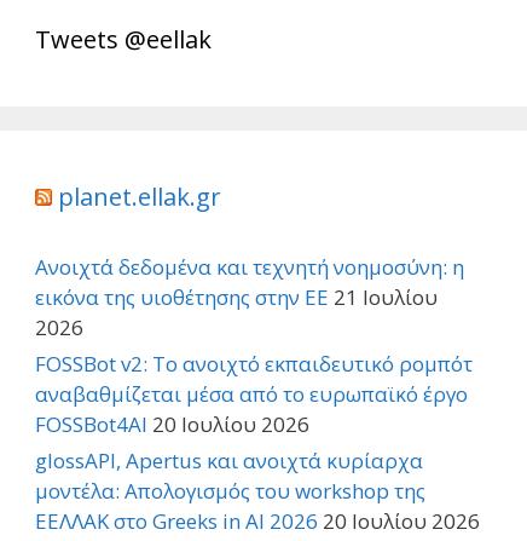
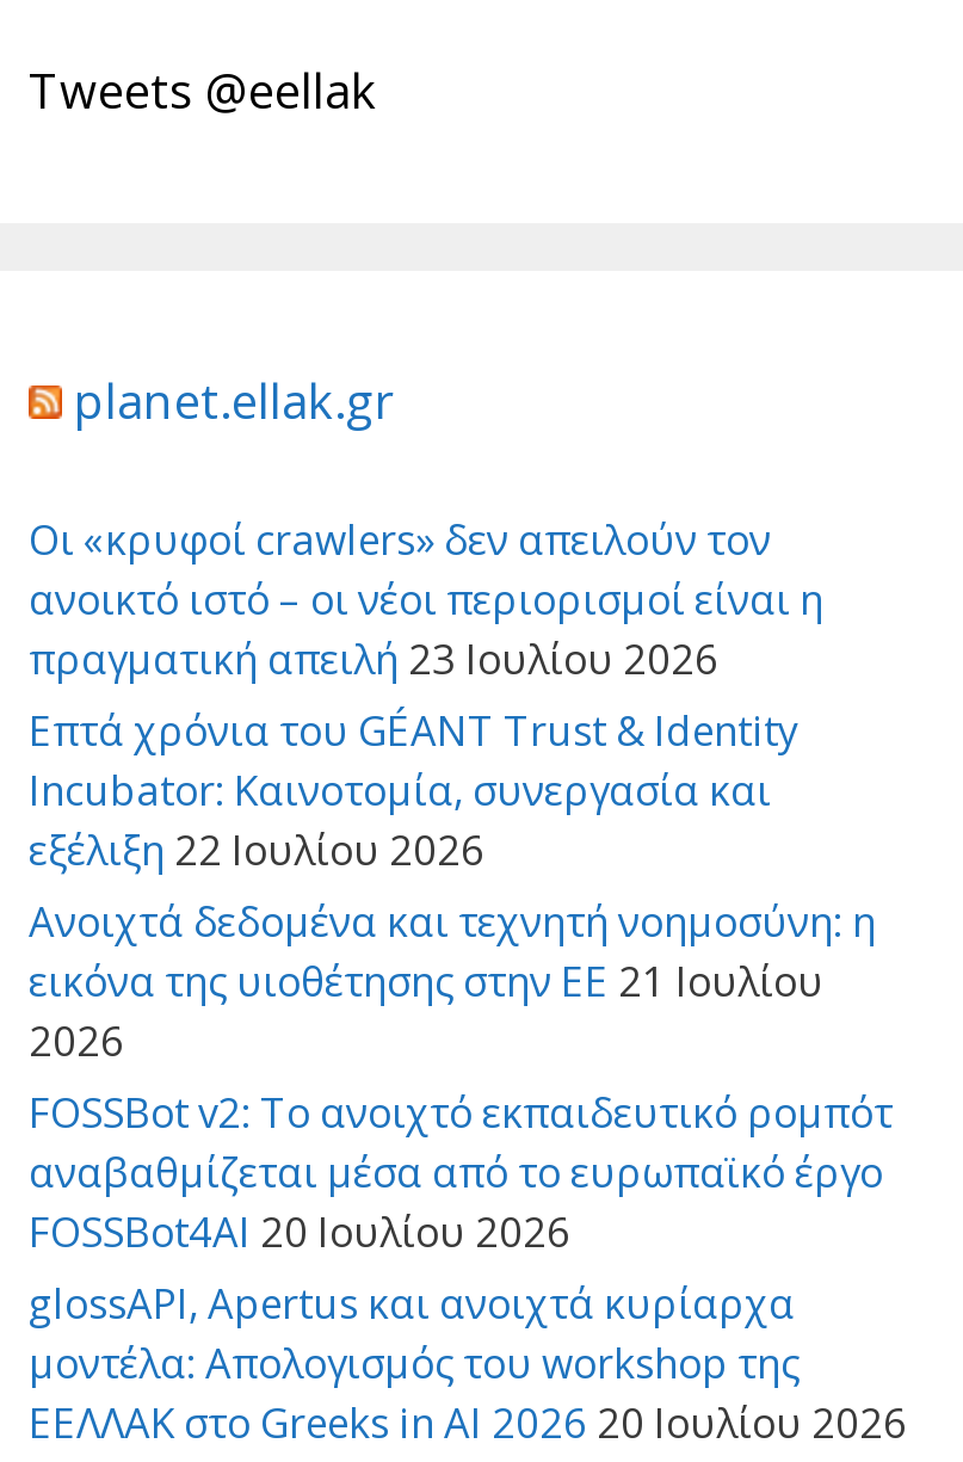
+ Οι «κρυφοί crawlers» δεν απειλούν τον
+ ανοικτό ιστό – οι νέοι περιορισμοί είναι η
+ πραγματική απειλή 23 Ιουλίου 2026
+ Επτά χρόνια του GÉANT Trust & Identity
+ Incubator: Καινοτομία, συνεργασία και
+ εξέλιξη 22 Ιουλίου 2026
